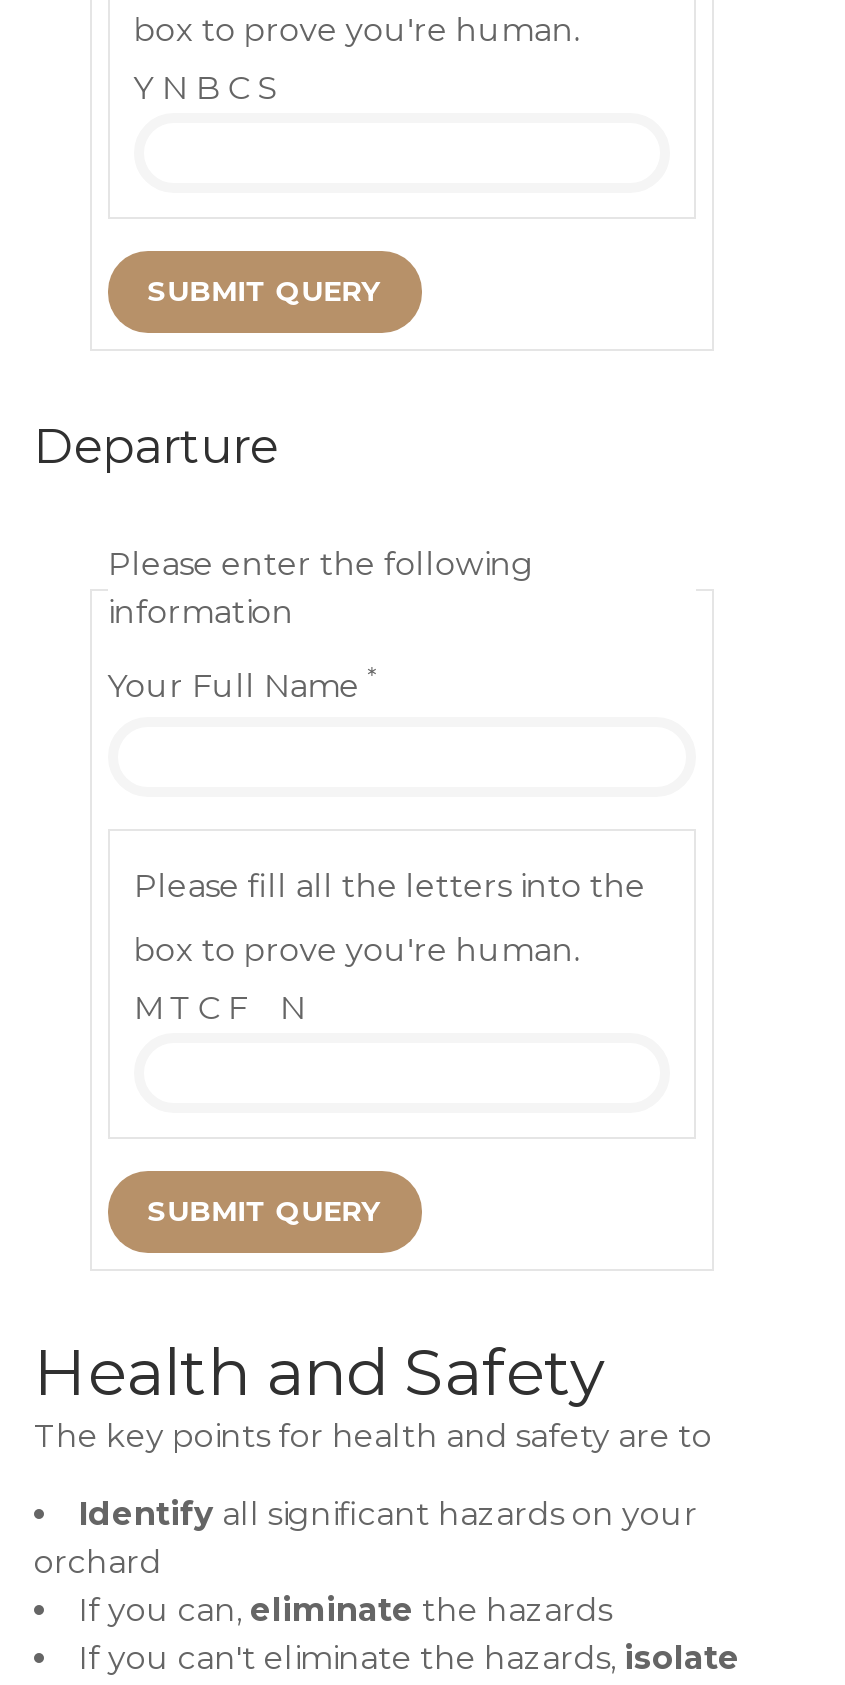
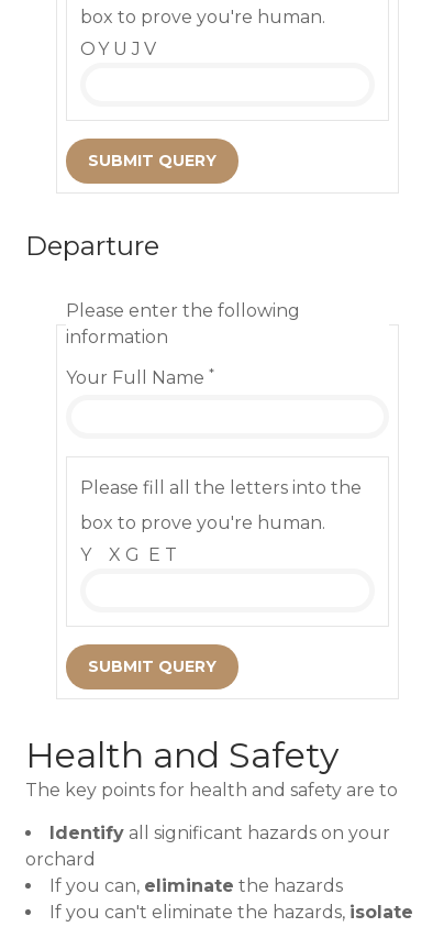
- Y N B C S
+ O Y U J V

- M T C F N
+ Y X G E T
